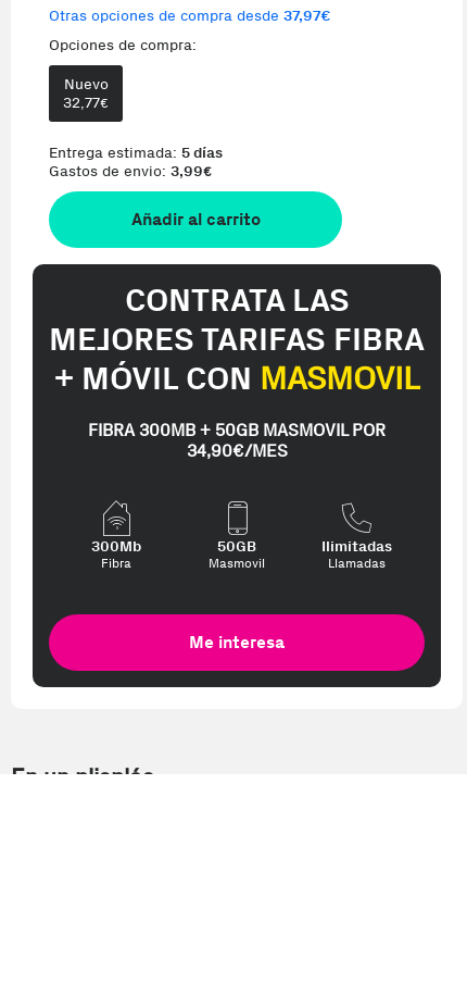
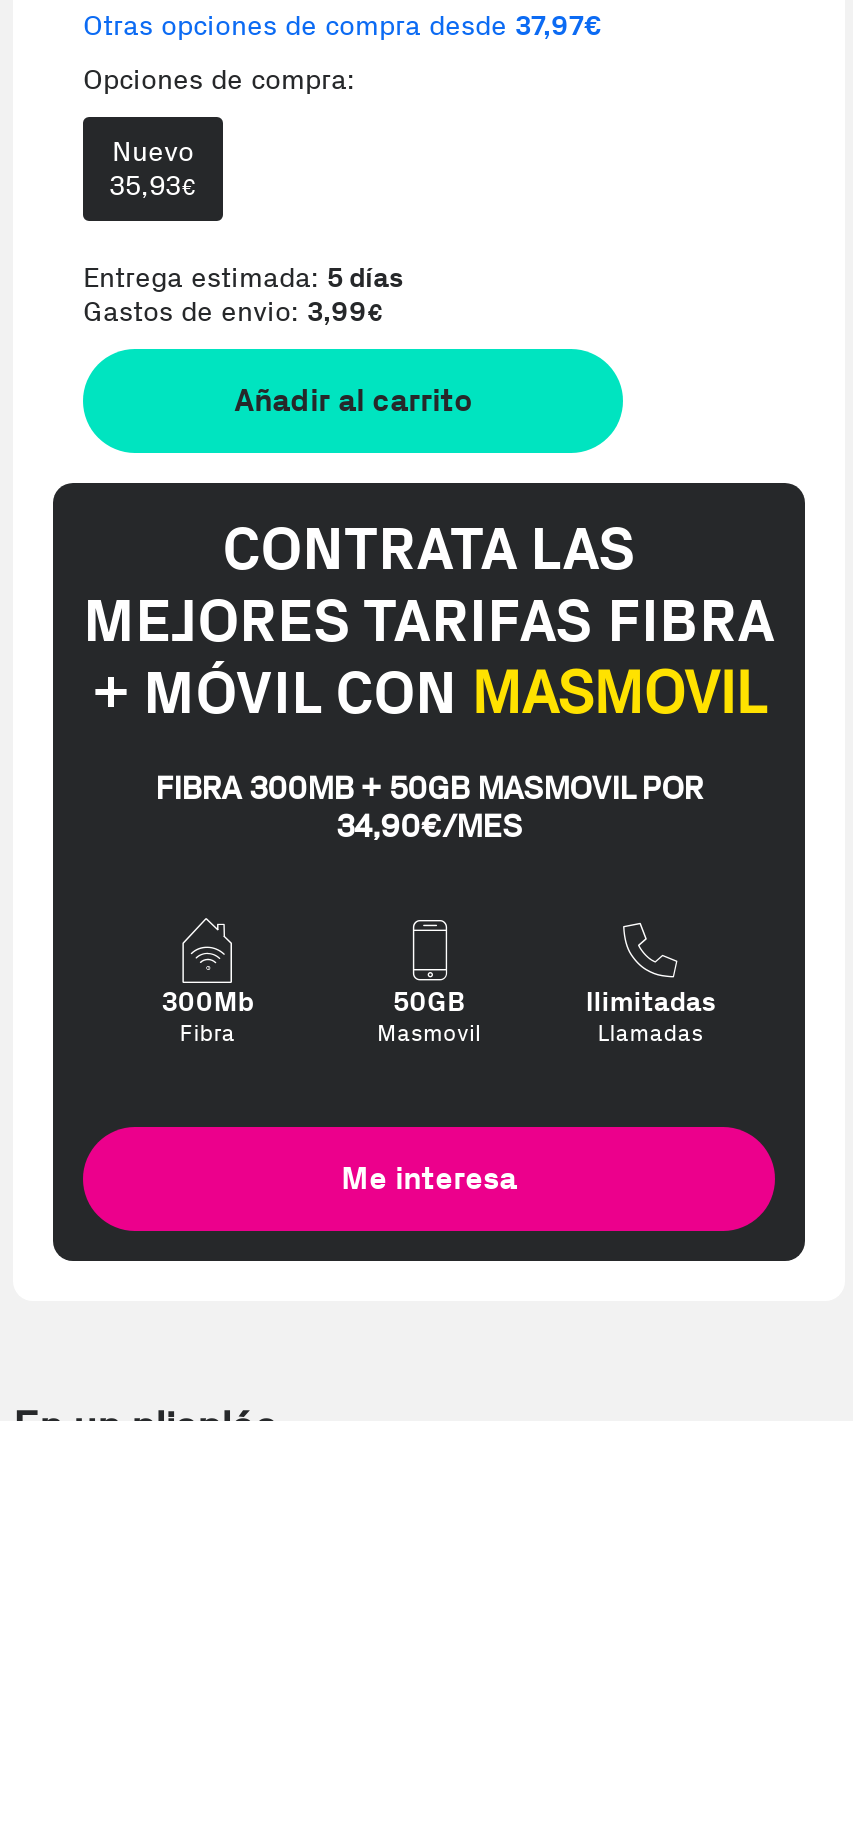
- 32,77€
+ 35,93€
